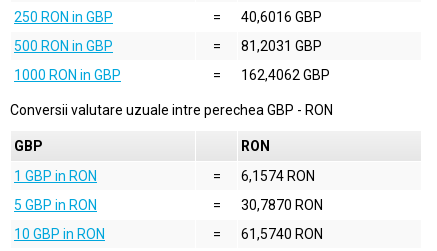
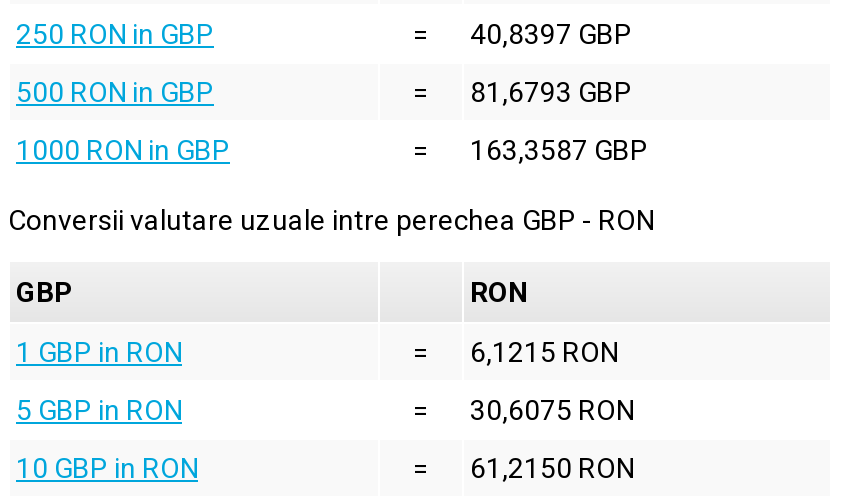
- 40,6016 GBP
+ 40,8397 GBP

- 81,2031 GBP
+ 81,6793 GBP

- 162,4062 GBP
+ 163,3587 GBP

- 6,1574 RON
+ 6,1215 RON

- 30,7870 RON
+ 30,6075 RON

- 61,5740 RON
+ 61,2150 RON
